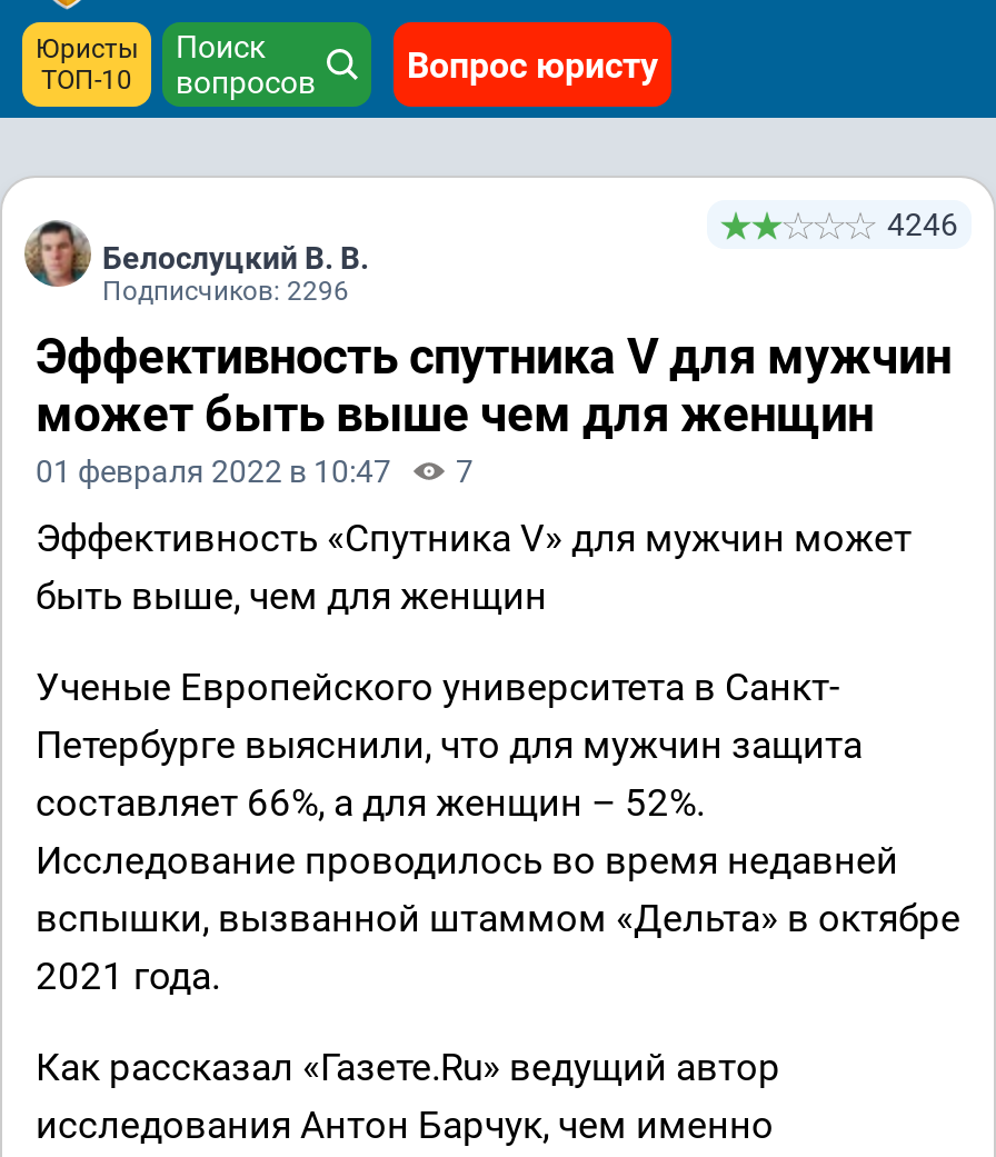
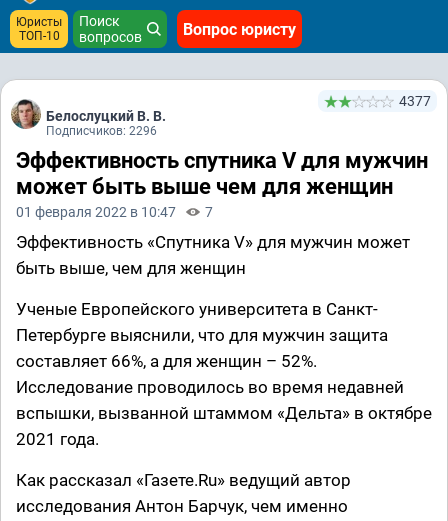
- 4246
+ 4377
